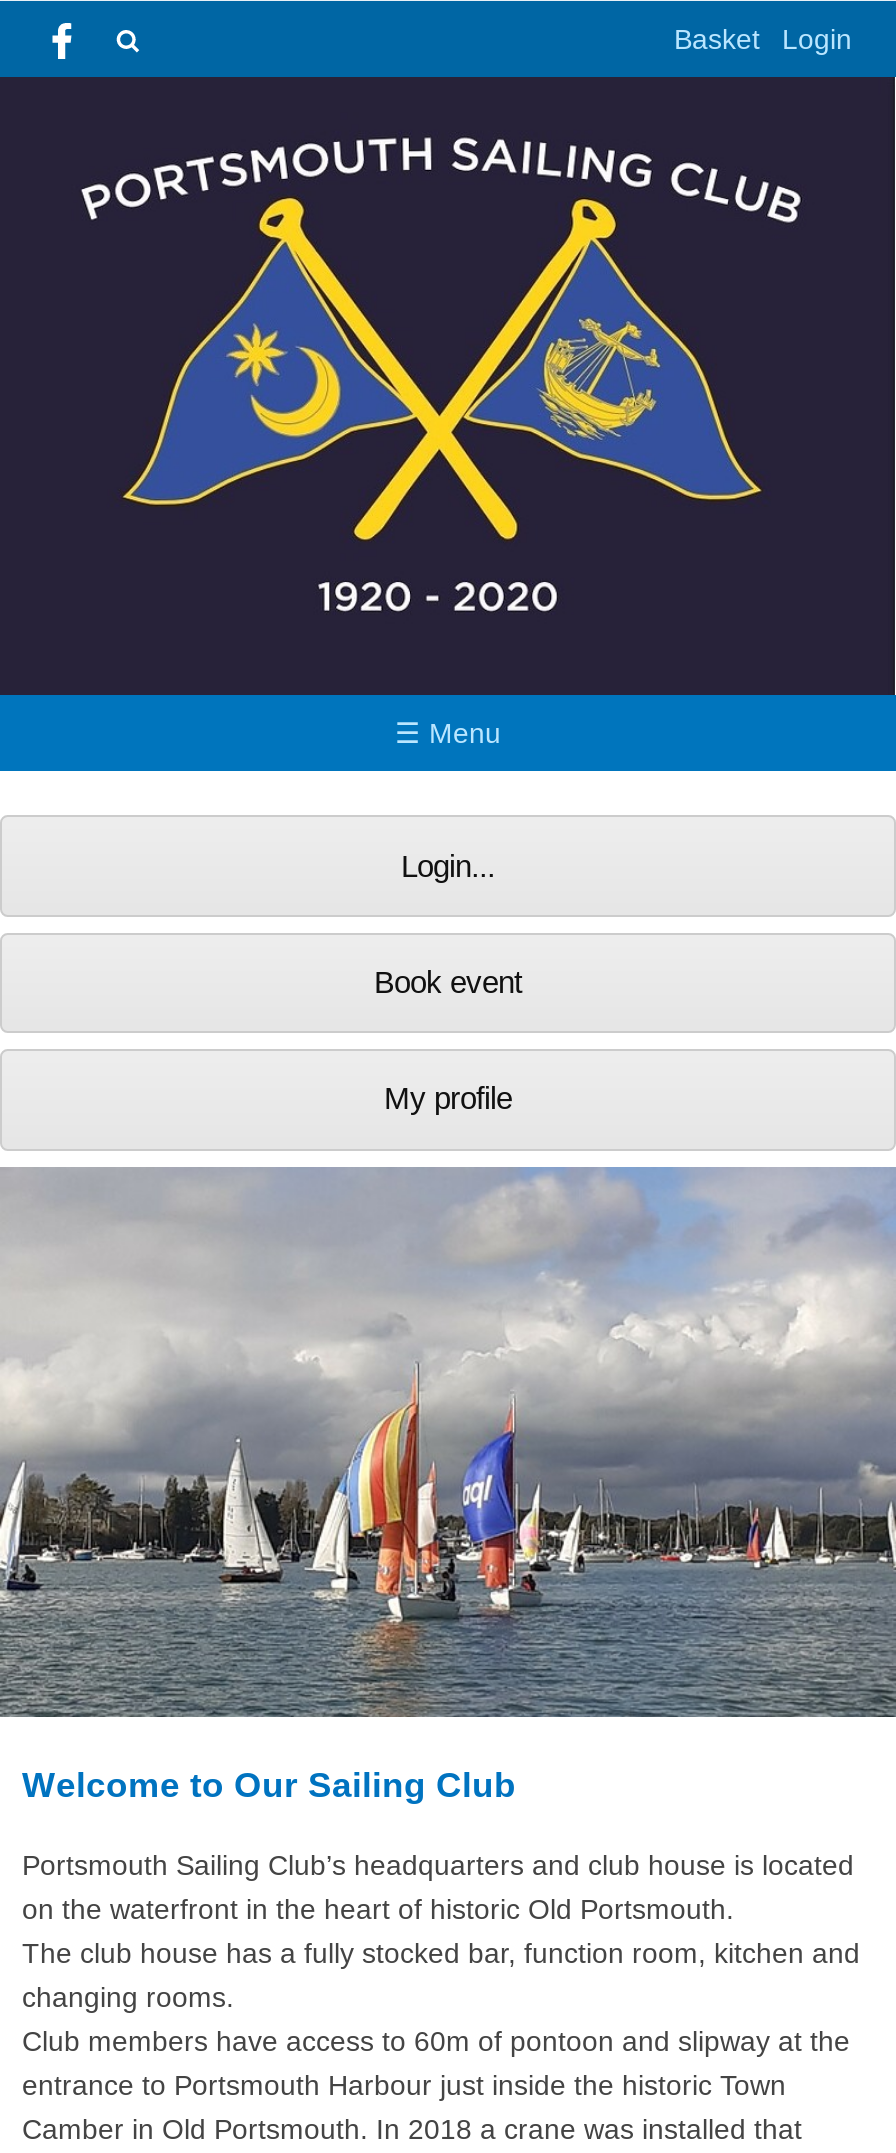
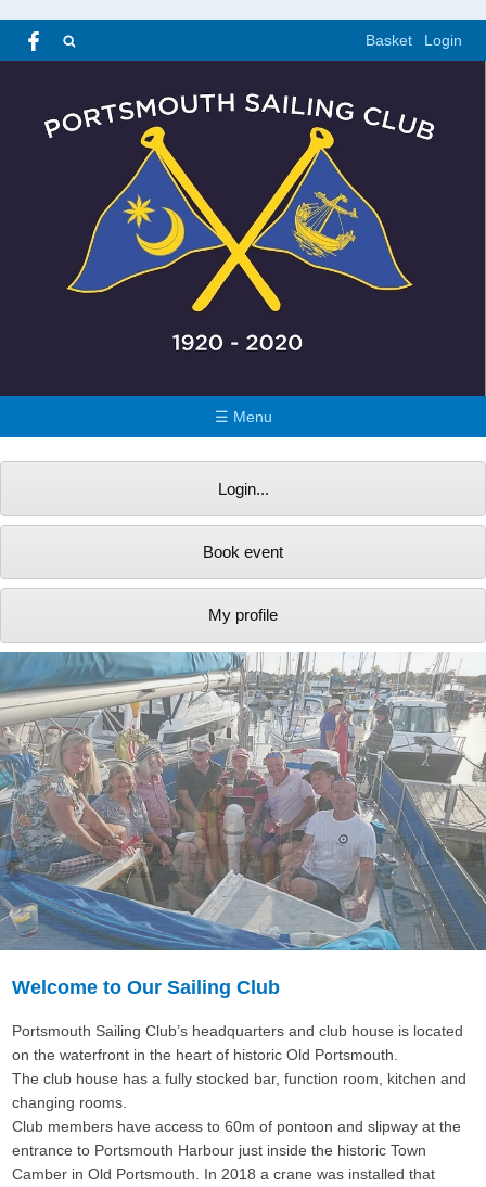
- [image]
+ [image]
